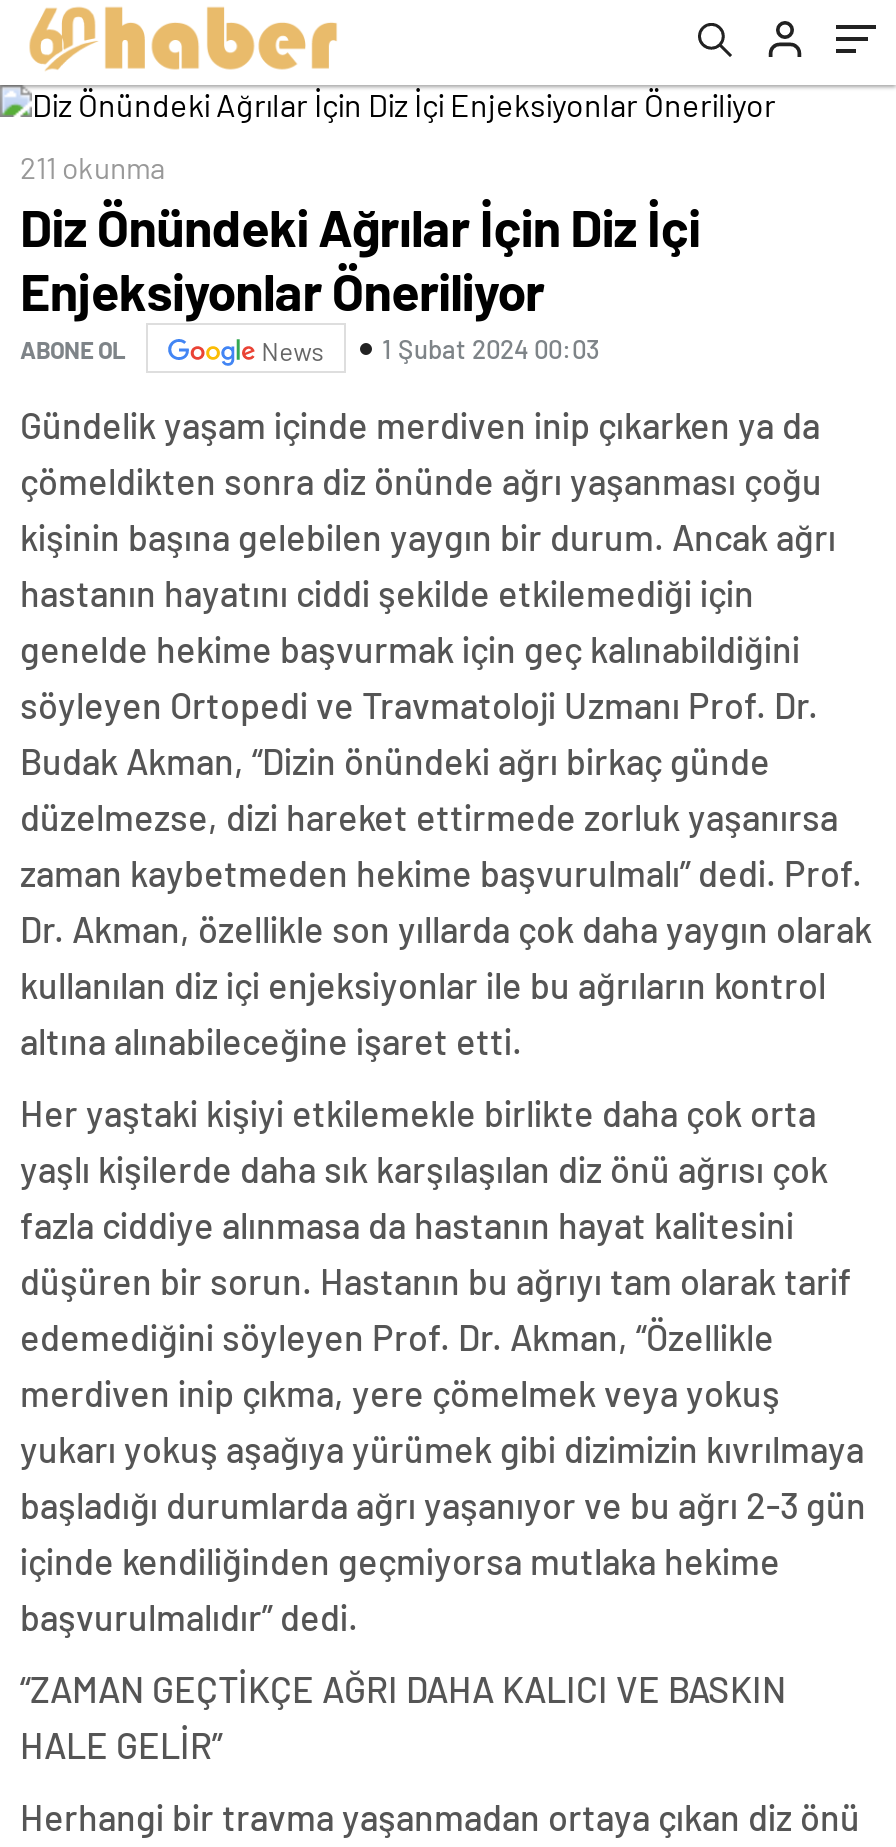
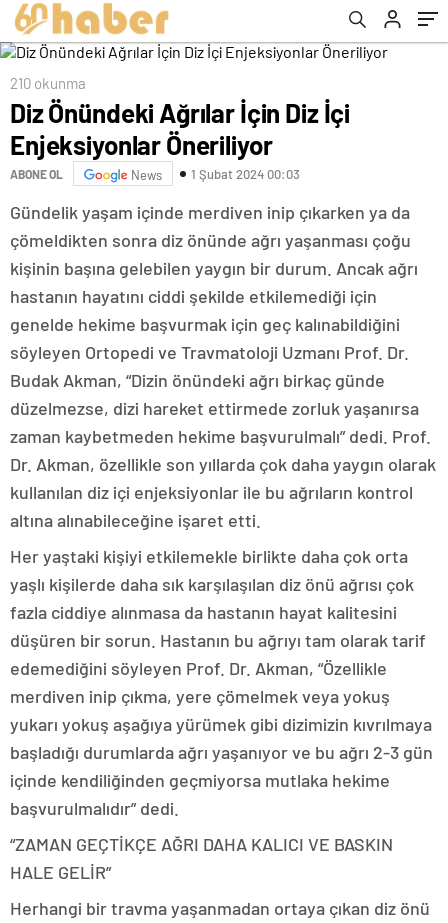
- 211 okunma
+ 210 okunma
